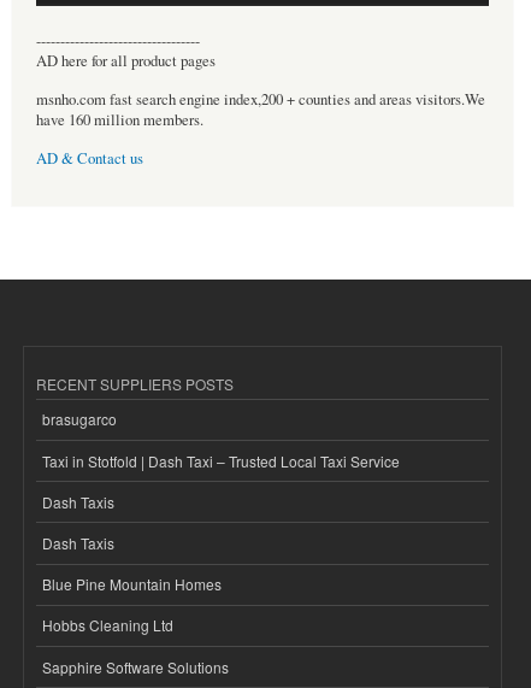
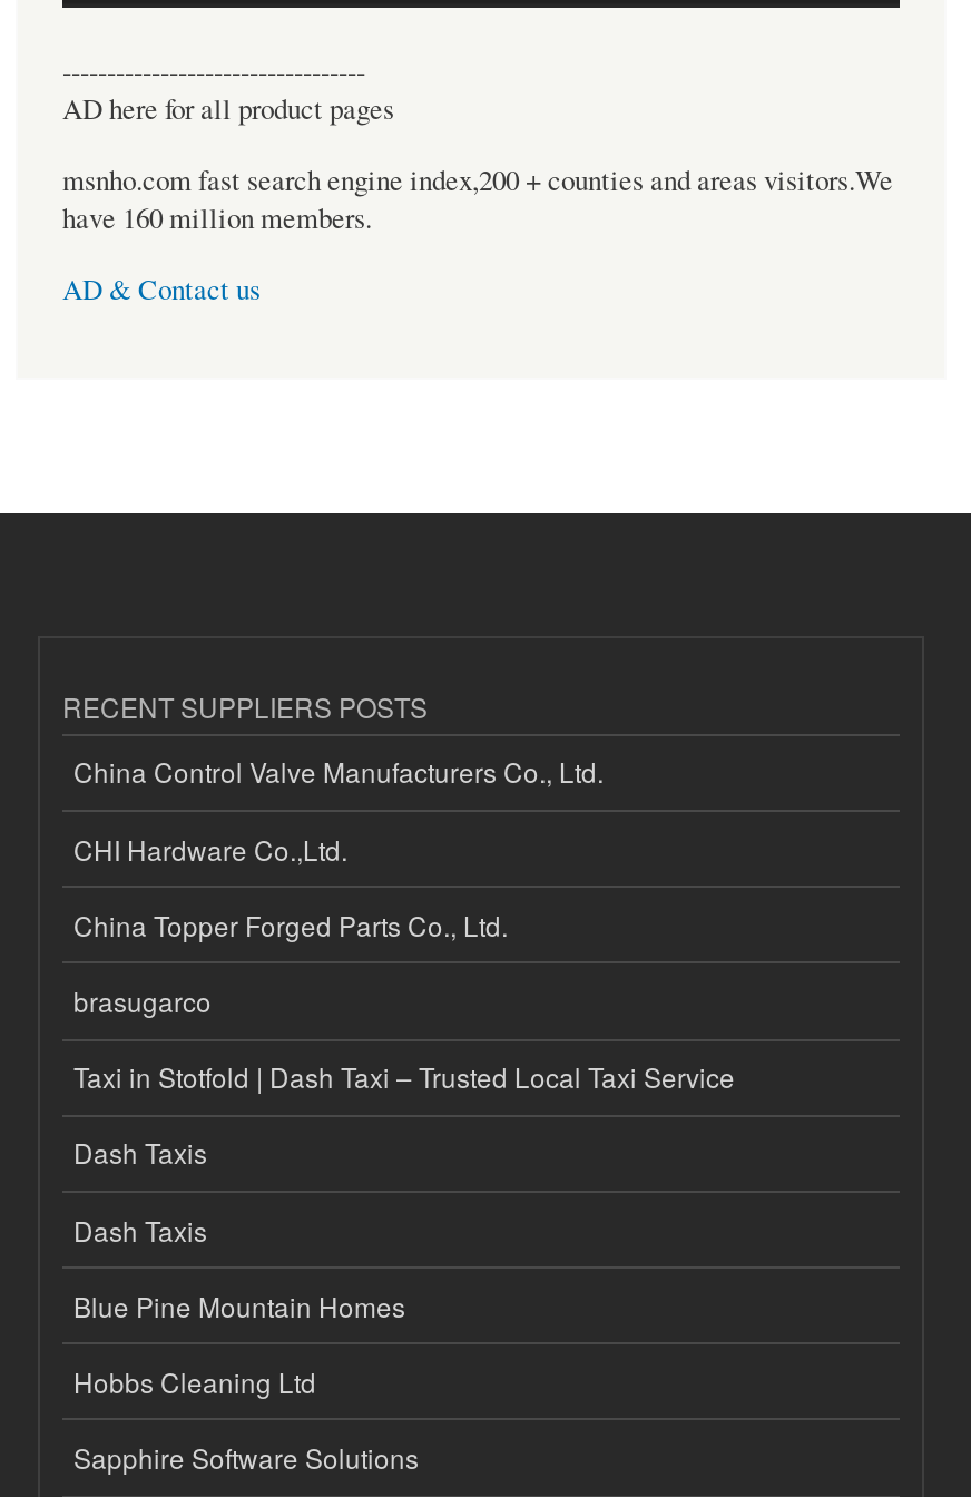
+ China Control Valve Manufacturers Co., Ltd.
+ CHI Hardware Co.,Ltd.
+ China Topper Forged Parts Co., Ltd.
